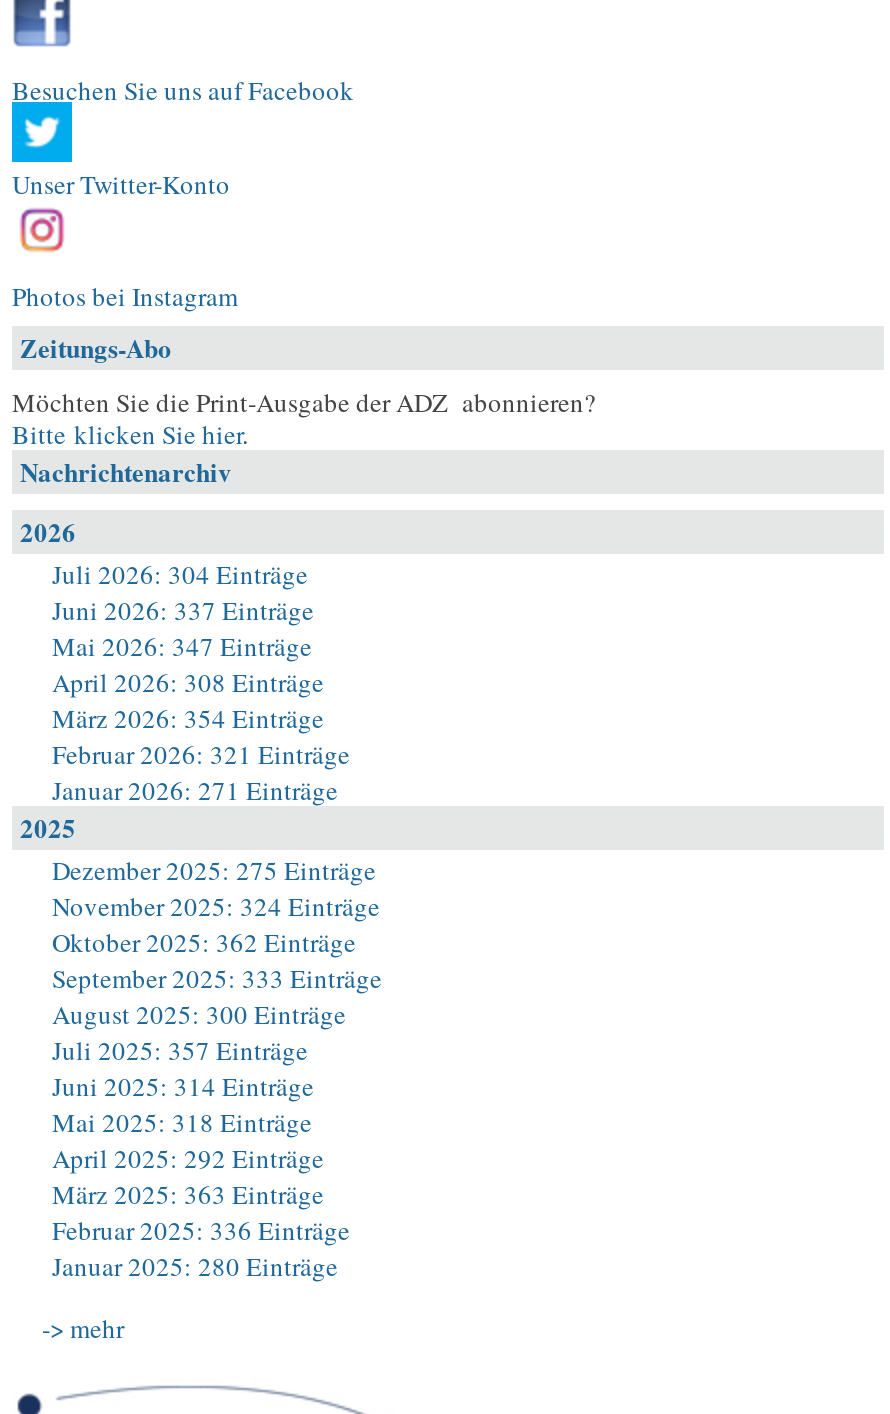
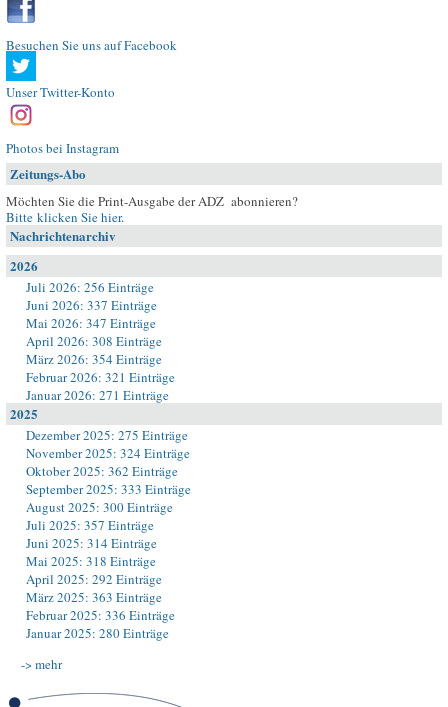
- Juli 2026: 304 Einträge
+ Juli 2026: 256 Einträge
